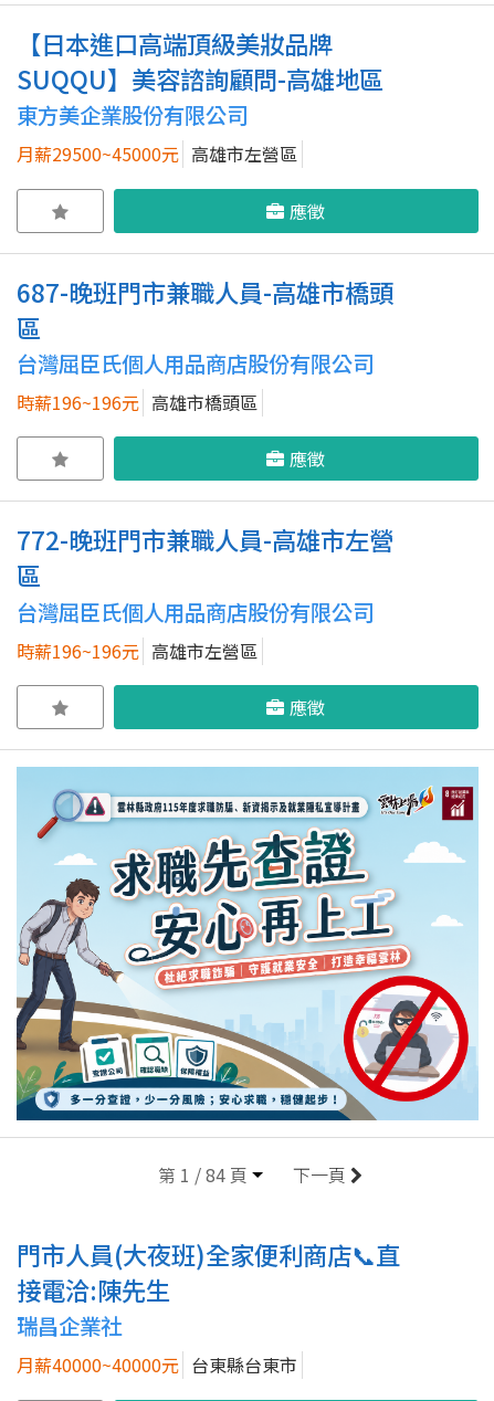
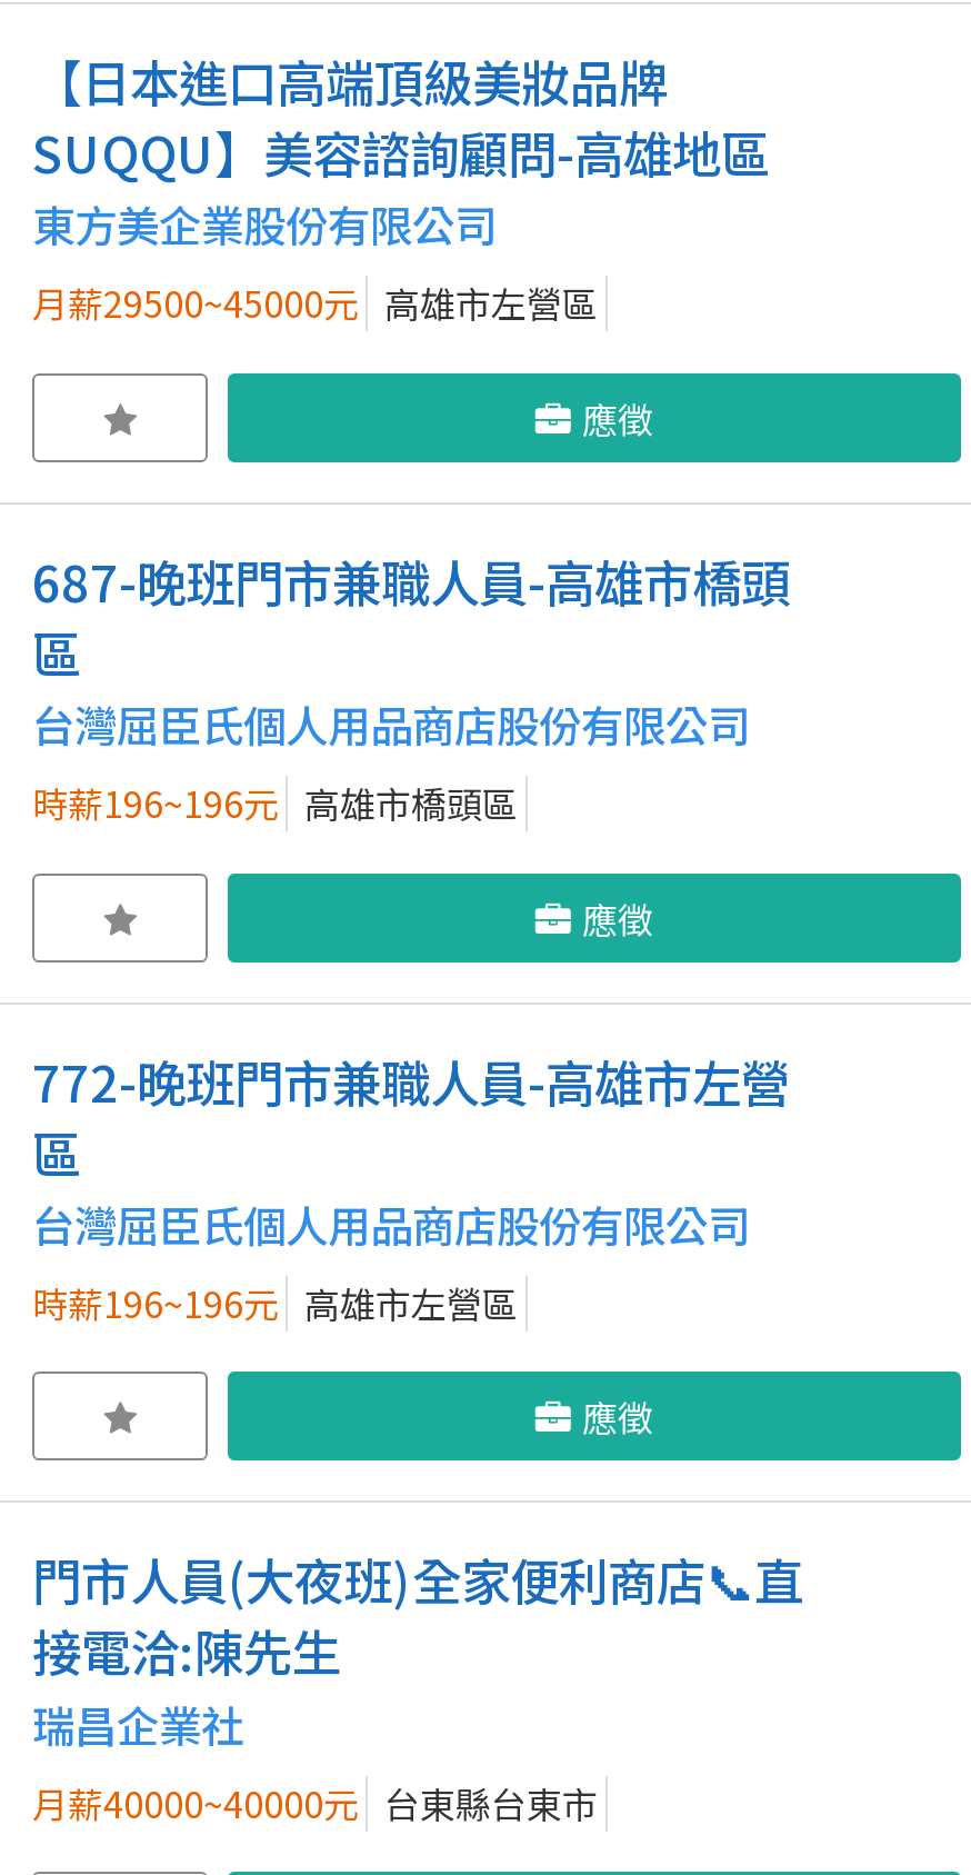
- [image]
- 第 1 / 84 頁
- 下一頁
